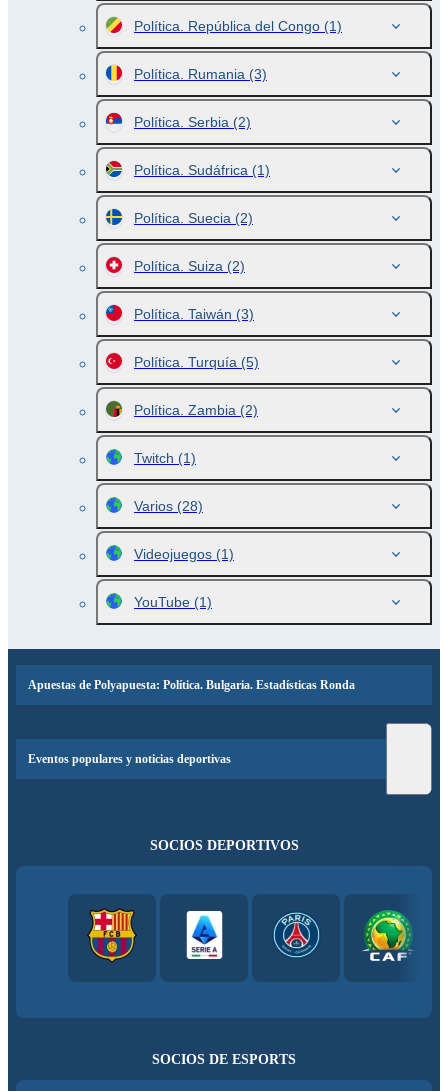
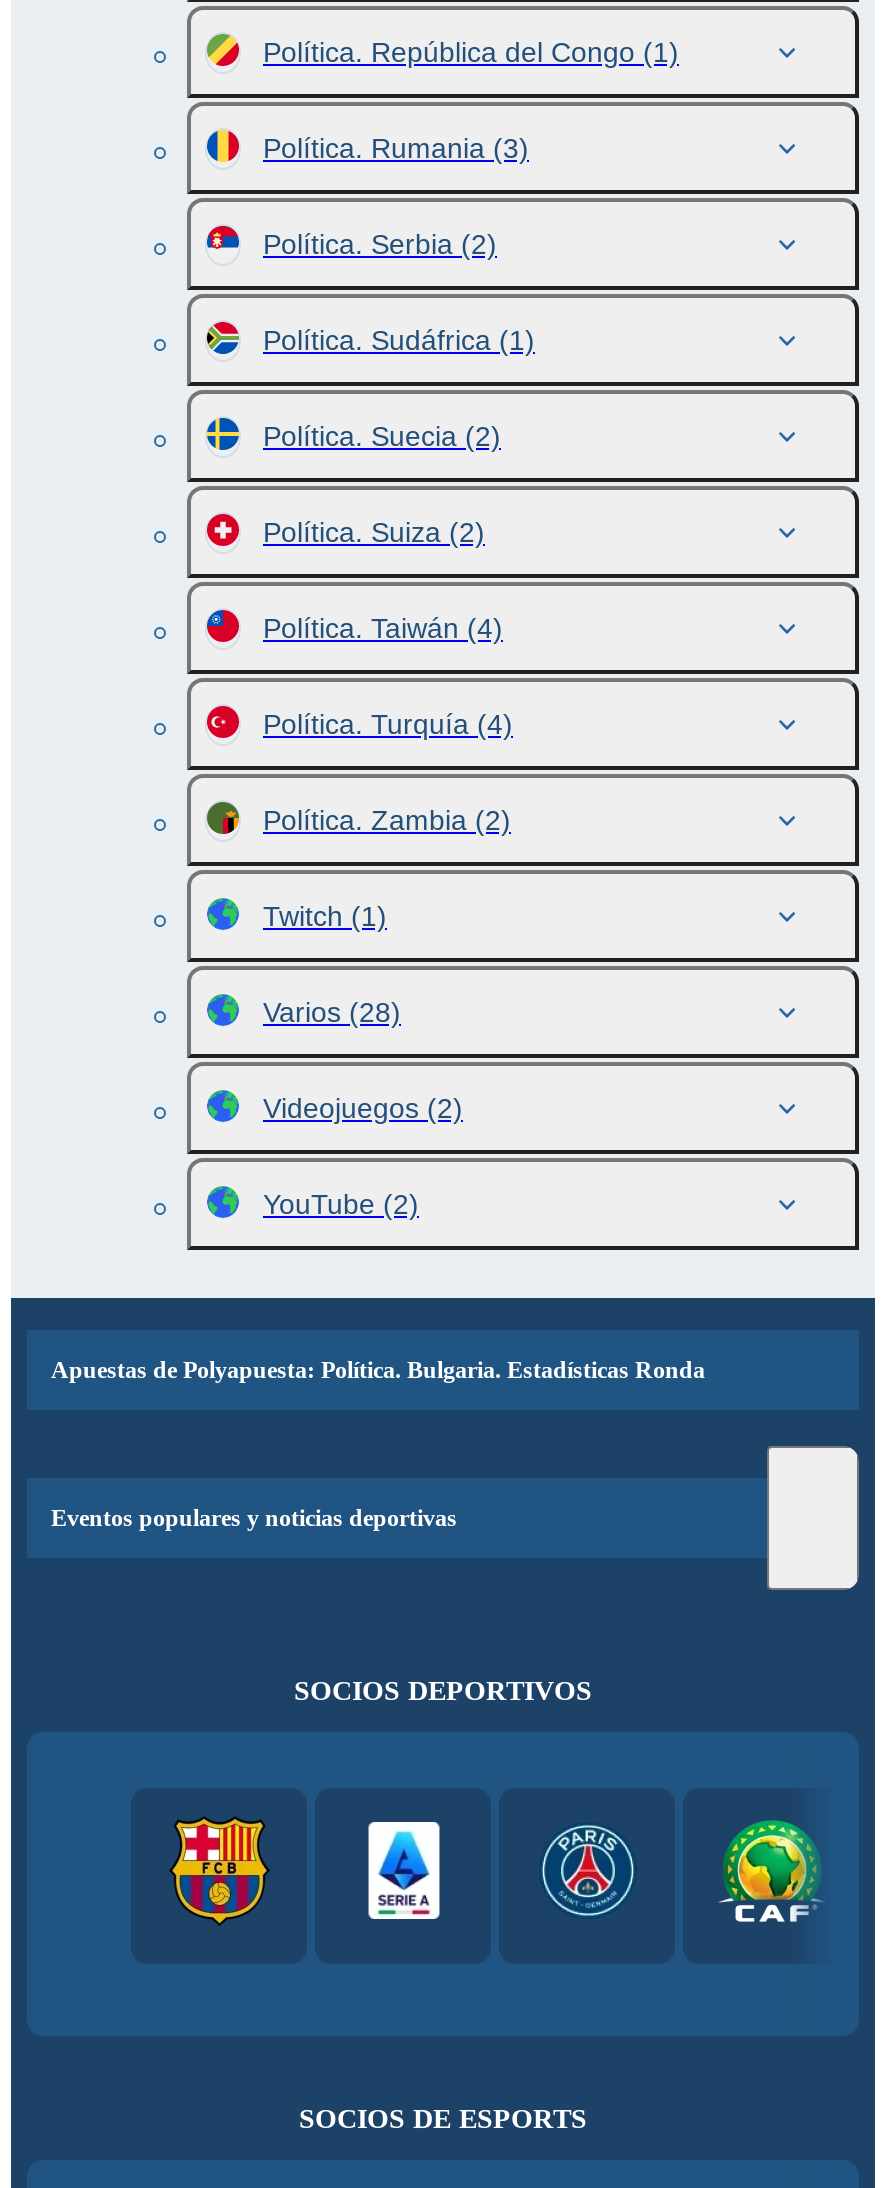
- Política. Taiwán (3)
+ Política. Taiwán (4)

- Política. Turquía (5)
+ Política. Turquía (4)

- Videojuegos (1)
+ Videojuegos (2)

- YouTube (1)
+ YouTube (2)
